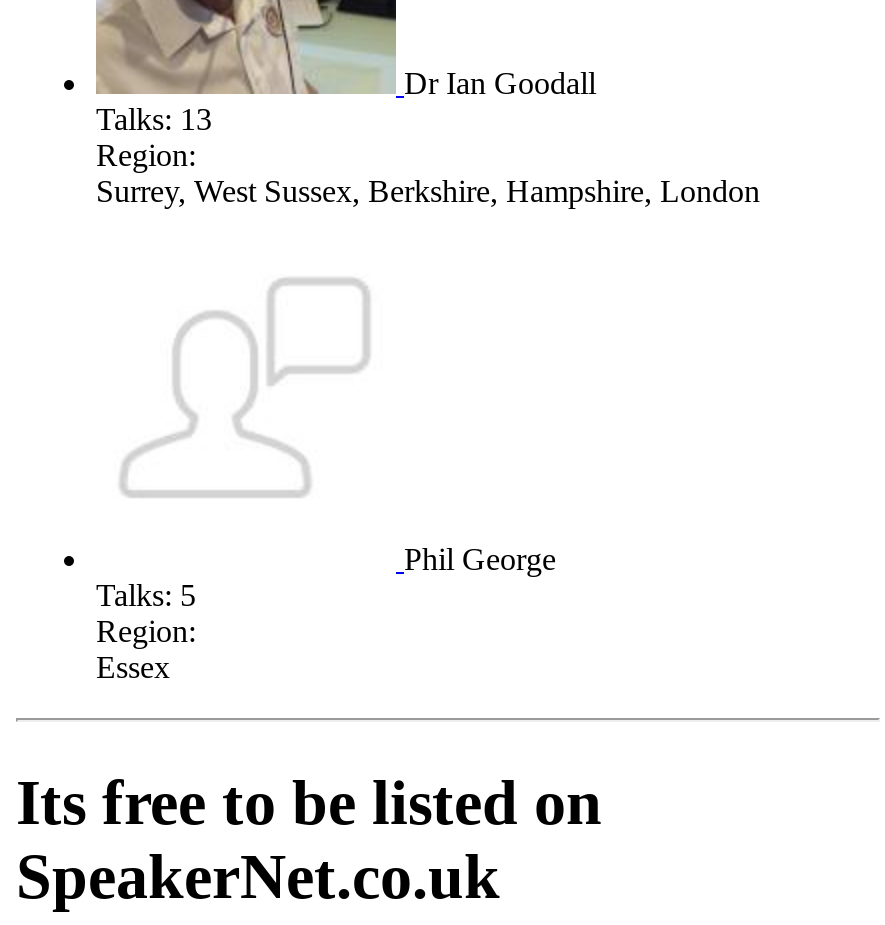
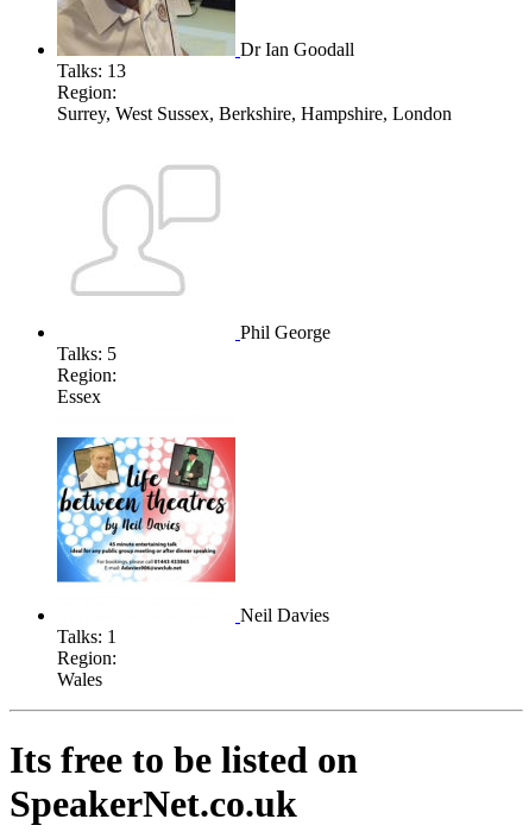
+ [image]
+ Neil Davies
+ Talks: 1
+ Region:
+ Wales
